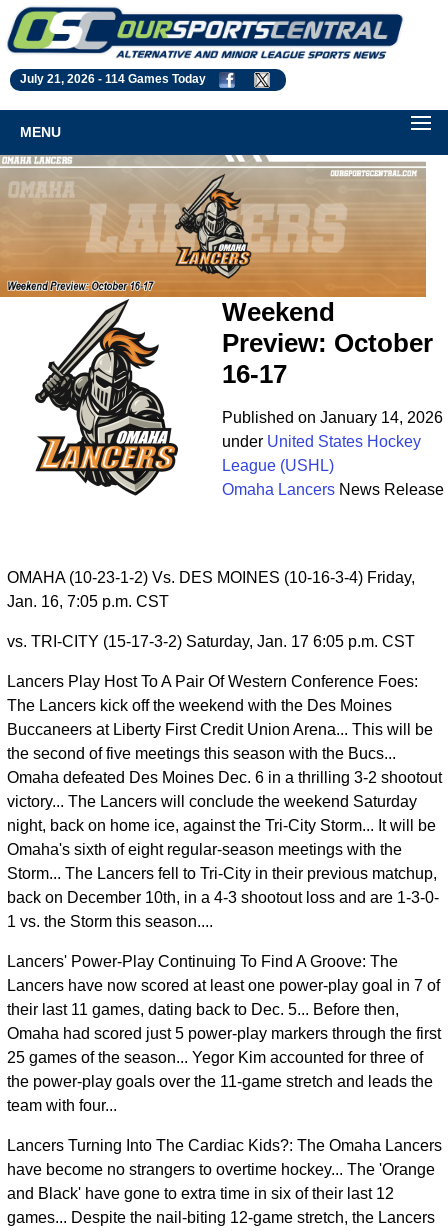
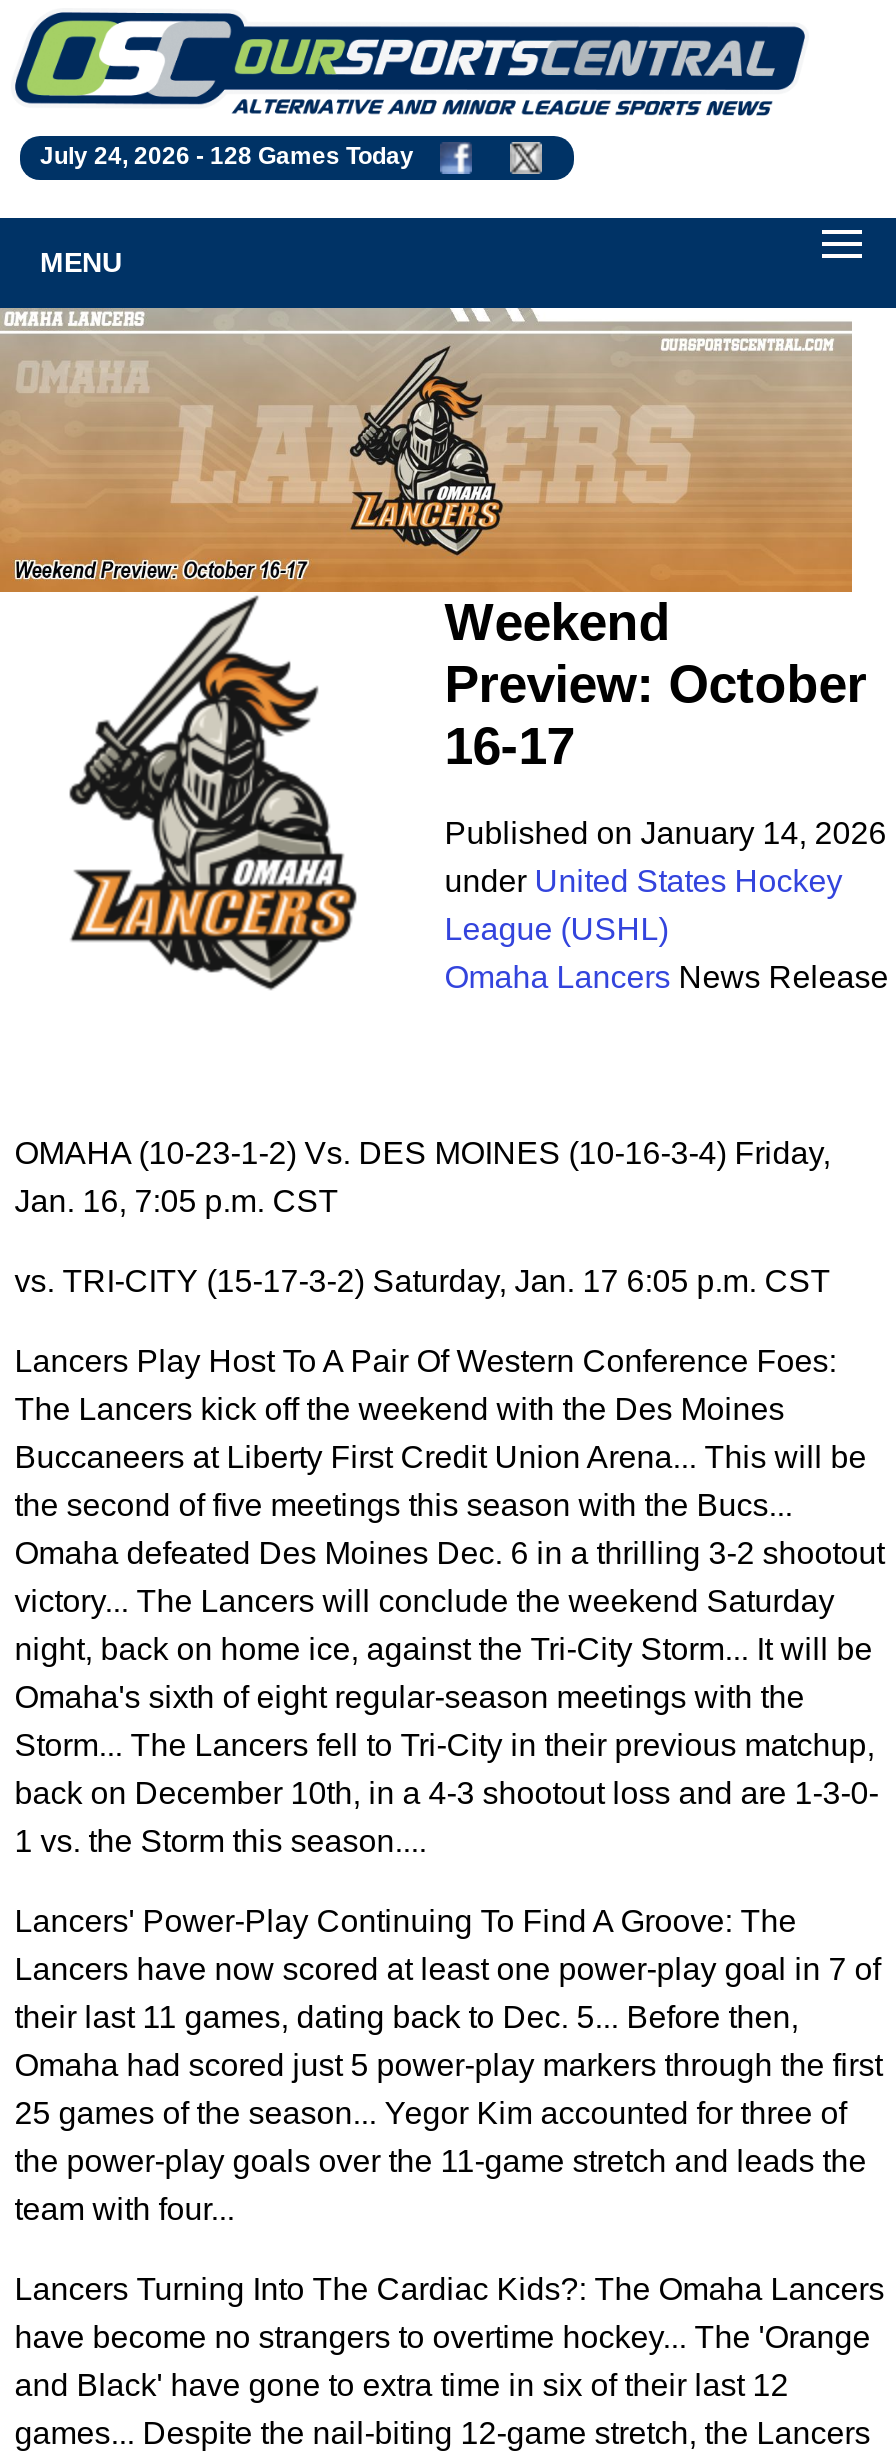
- July 21, 2026 - 114 Games Today
+ July 24, 2026 - 128 Games Today
